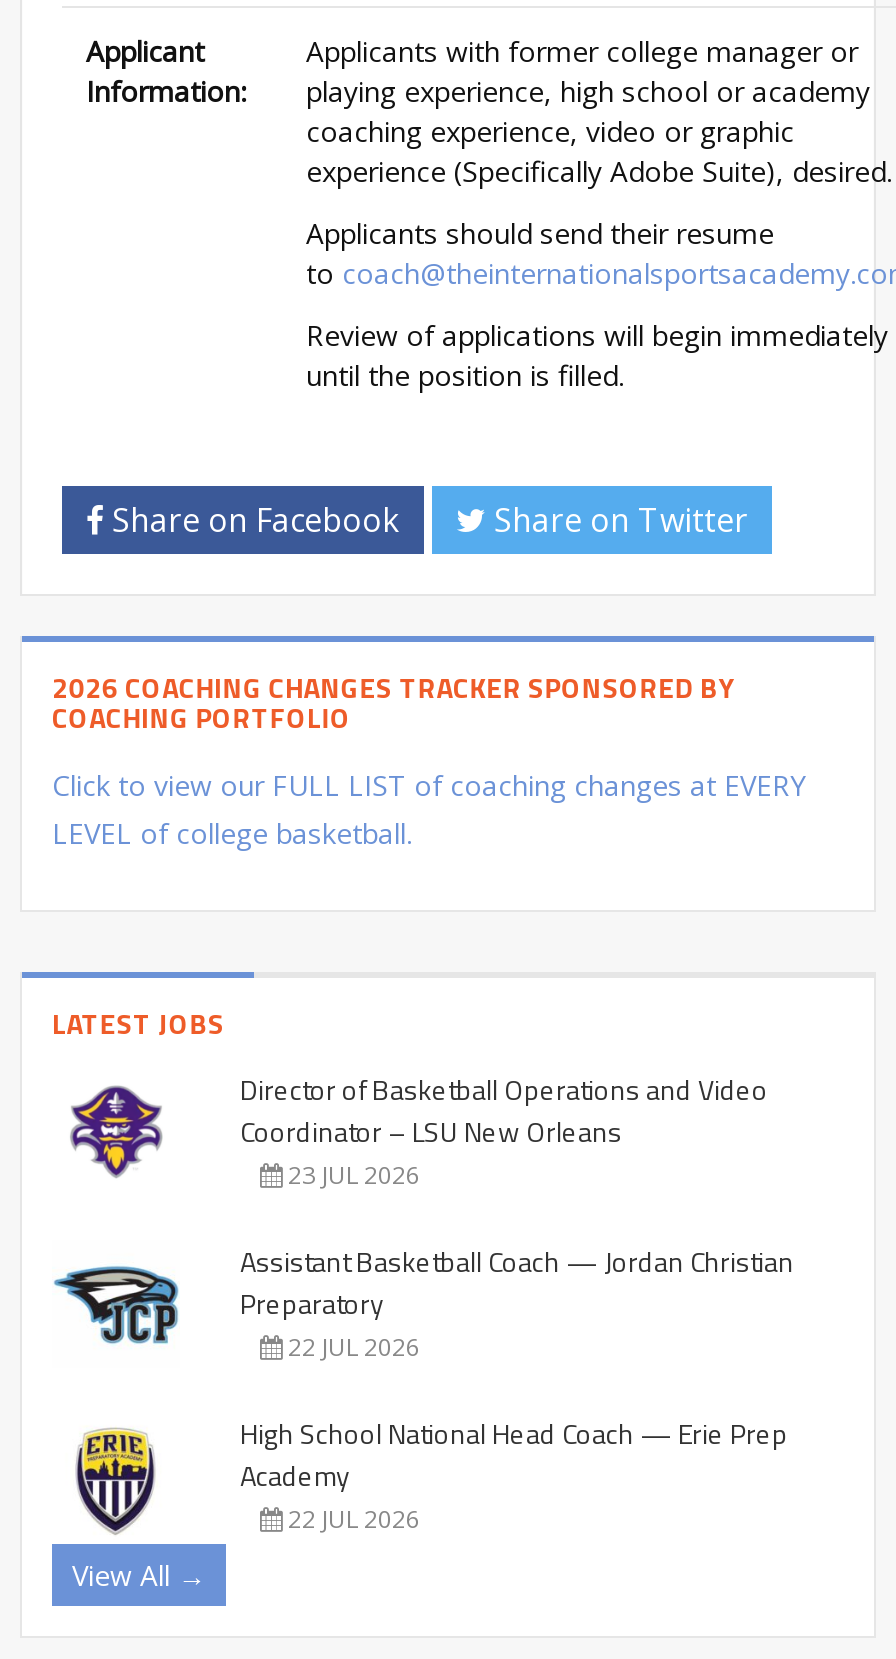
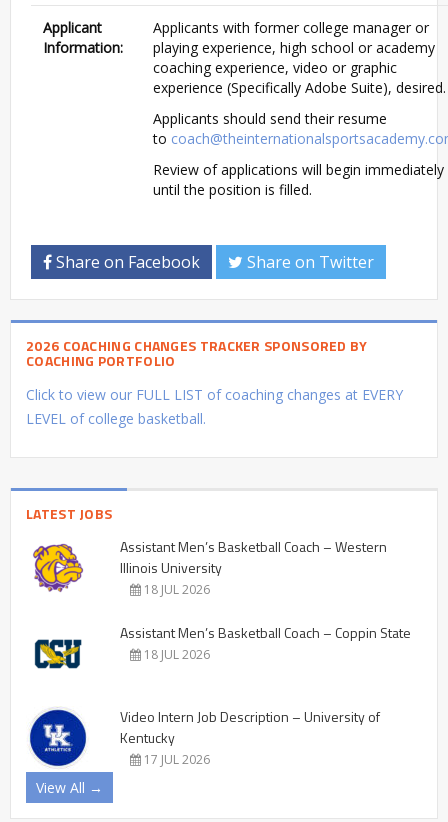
- [image]
- Director of Basketball Operations and Video
- Coordinator – LSU New Orleans
- 23 JUL 2026
+ [image]
+ Assistant Men’s Basketball Coach – Western
+ Illinois University
+ 18 JUL 2026

- [image]
- Assistant Basketball Coach — Jordan Christian
- Preparatory
- 22 JUL 2026
+ [image]
+ Assistant Men’s Basketball Coach – Coppin State
+ 18 JUL 2026

- [image]
- High School National Head Coach — Erie Prep
- Academy
- 22 JUL 2026
+ [image]
+ Video Intern Job Description – University of
+ Kentucky
+ 17 JUL 2026
